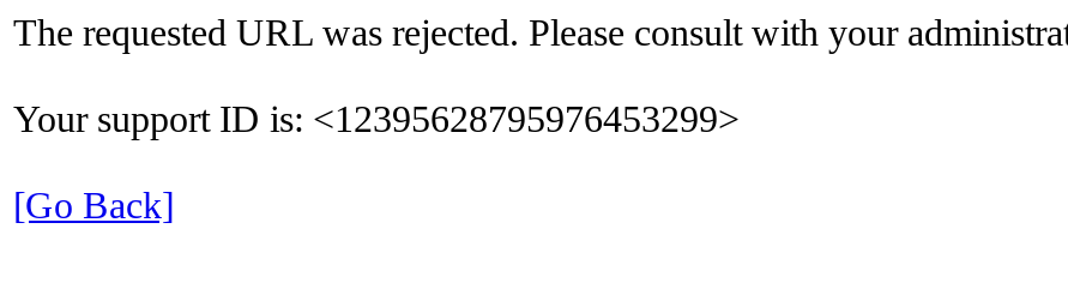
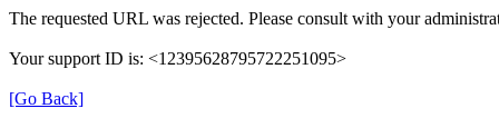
- Your support ID is: <12395628795976453299>
+ Your support ID is: <12395628795722251095>
